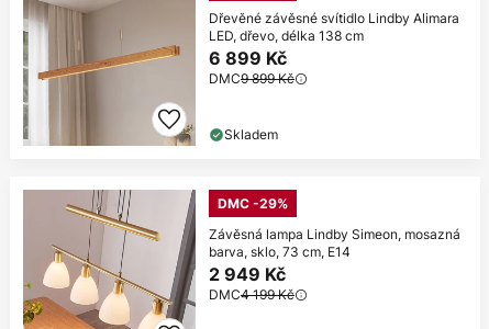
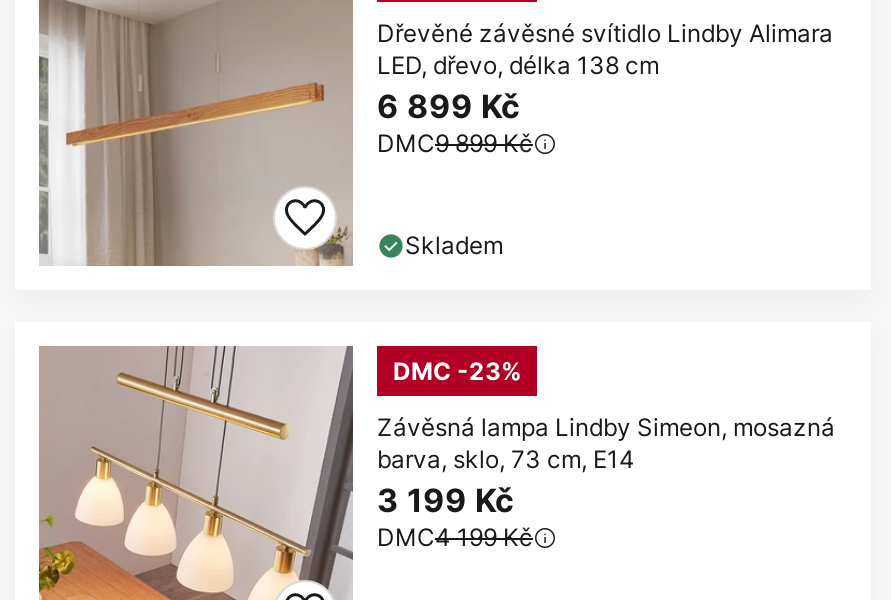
- DMC -29%
+ DMC -23%

- 2 949 Kč
+ 3 199 Kč
